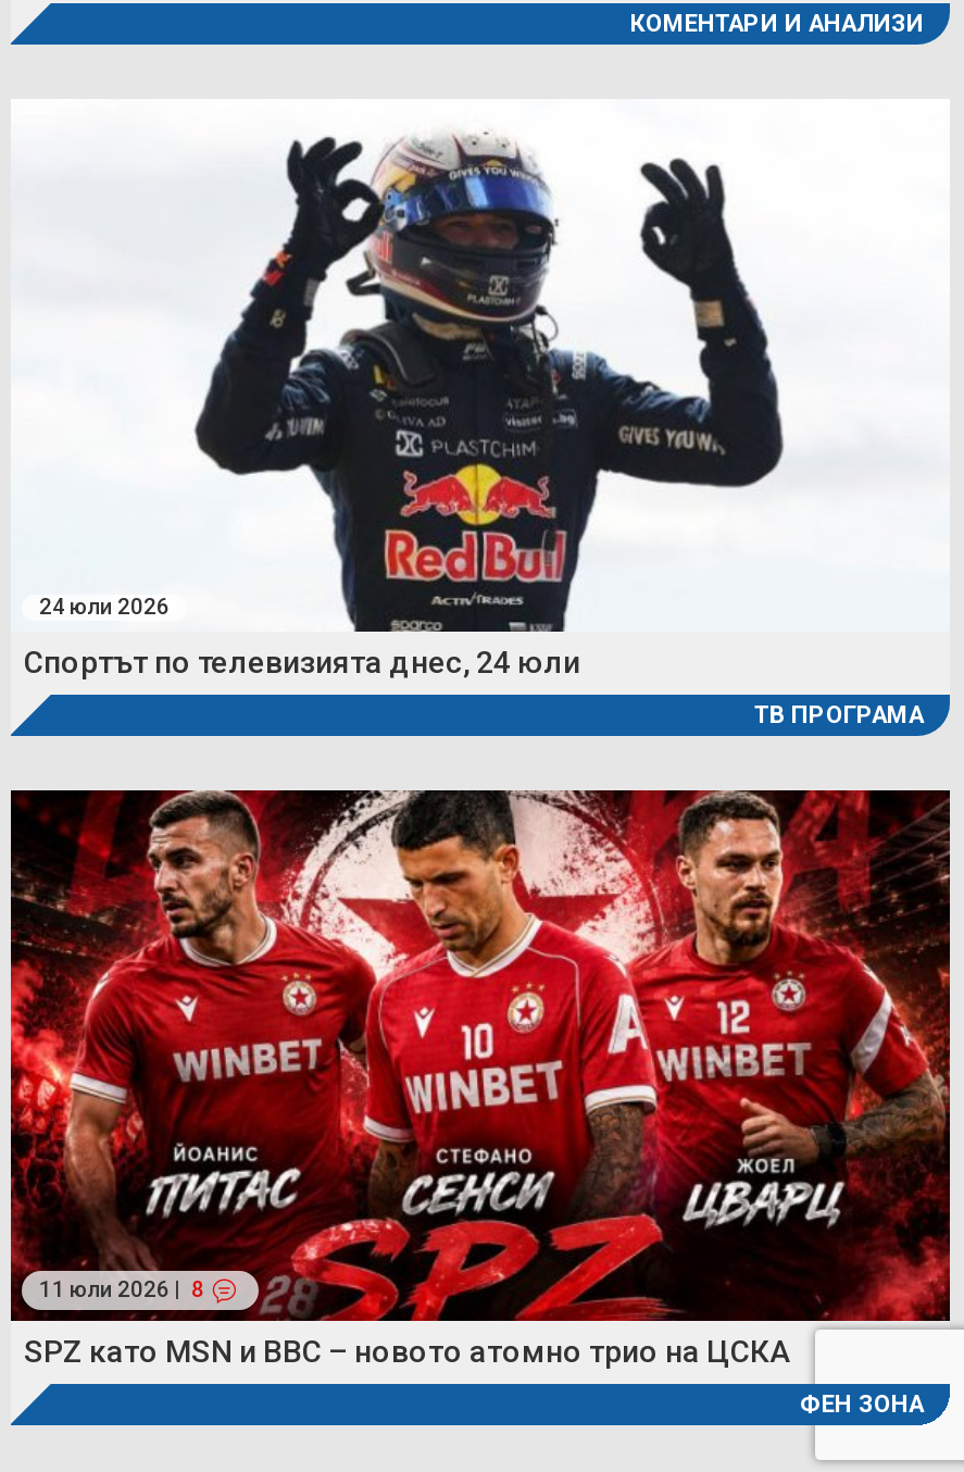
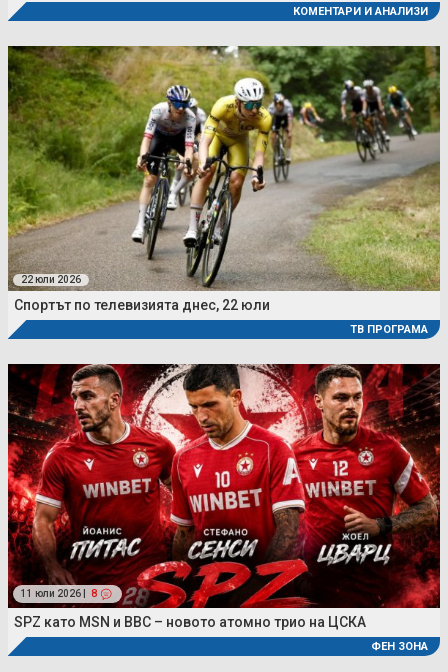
- [image]
- 24 юли 2026
+ [image]
+ 22 юли 2026

- Спортът по телевизията днес, 24 юли
+ Спортът по телевизията днес, 22 юли
